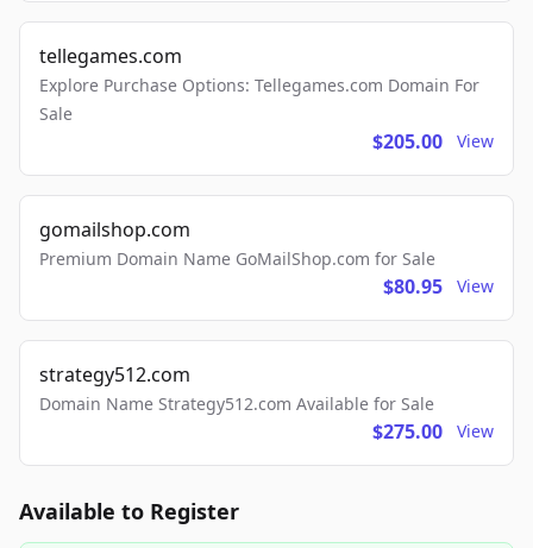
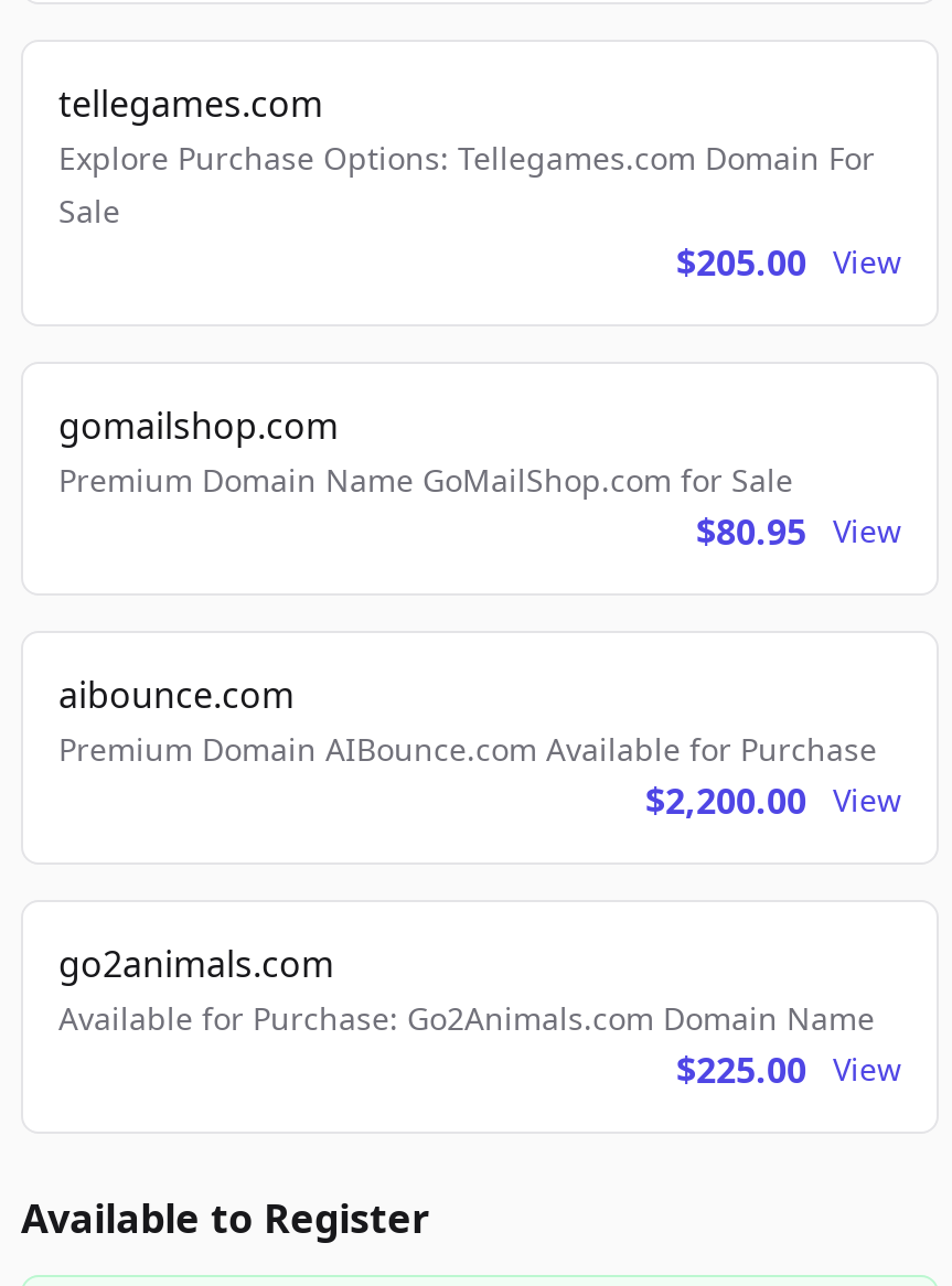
- strategy512.com
- Domain Name Strategy512.com Available for Sale
- $275.00
+ aibounce.com
+ Premium Domain AIBounce.com Available for Purchase
+ $2,200.00
+ View
+ go2animals.com
+ Available for Purchase: Go2Animals.com Domain Name
+ $225.00
